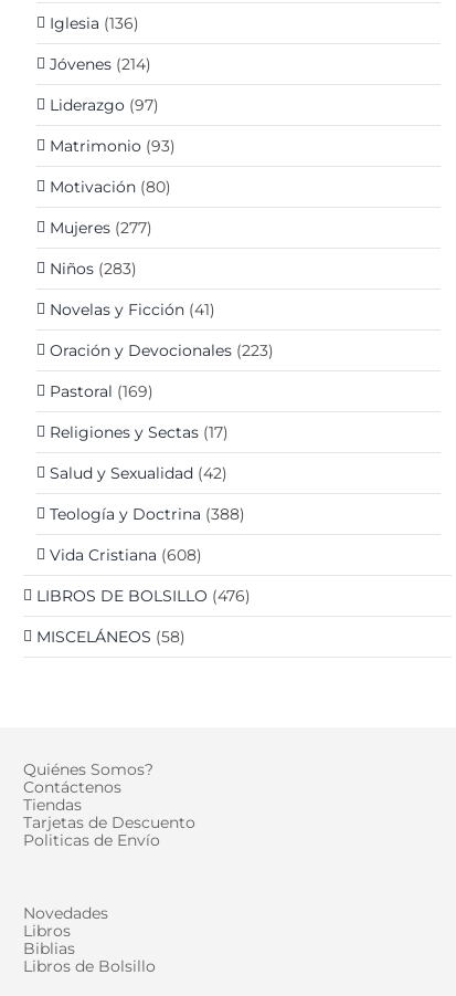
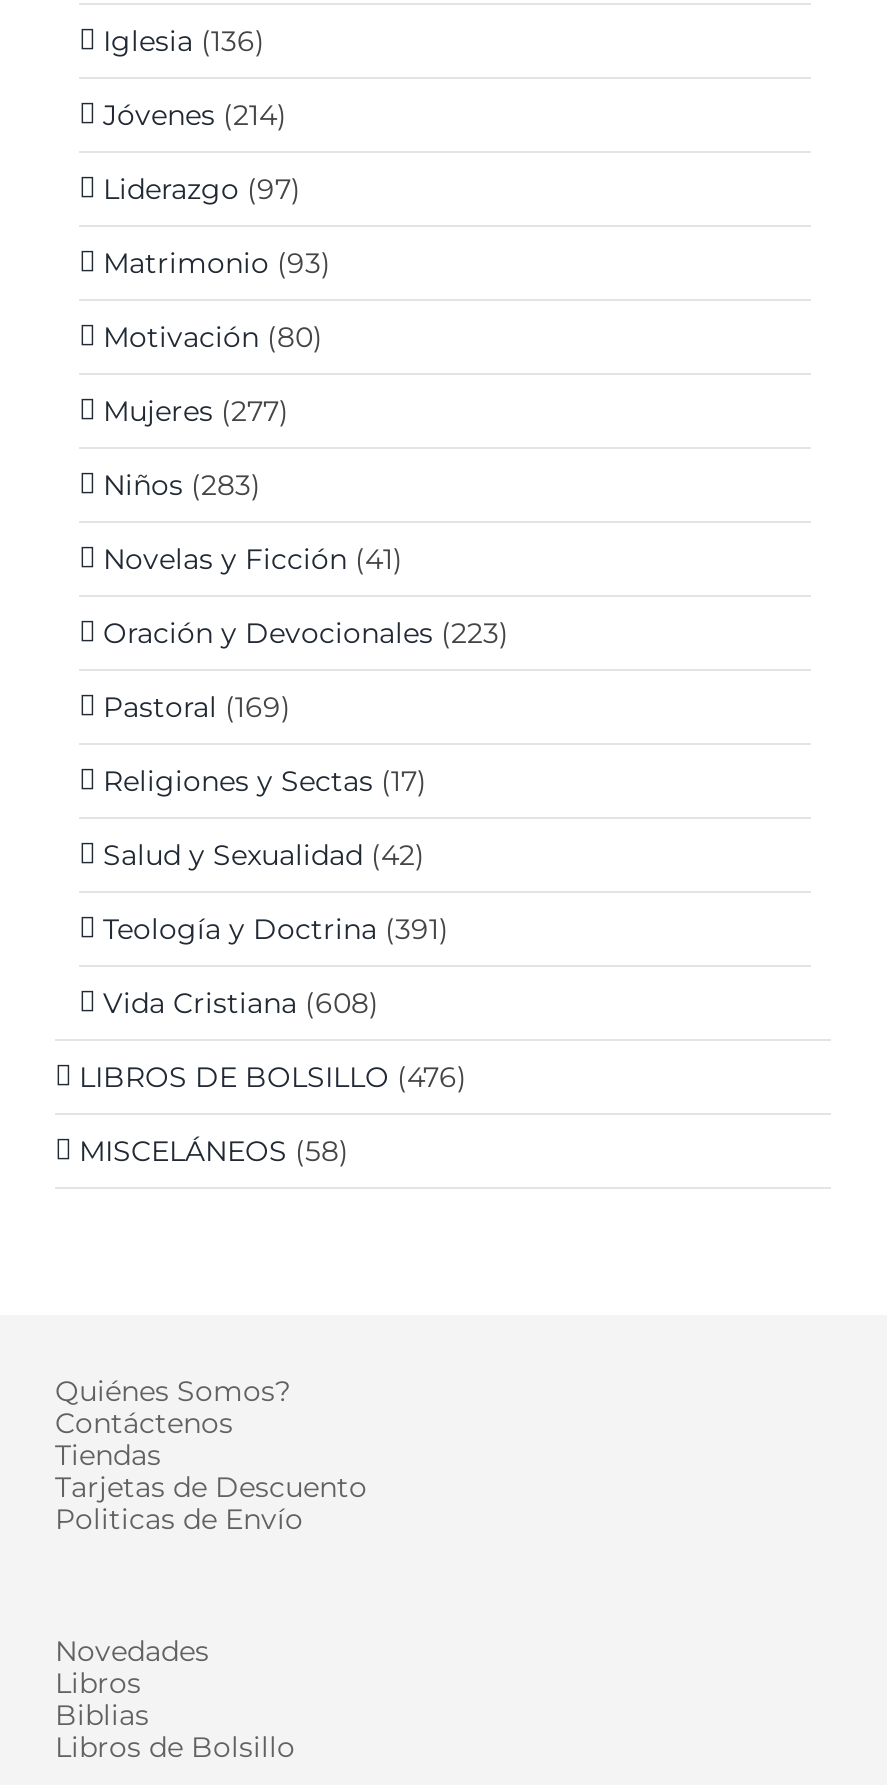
- Teología y Doctrina (388)
+ Teología y Doctrina (391)
